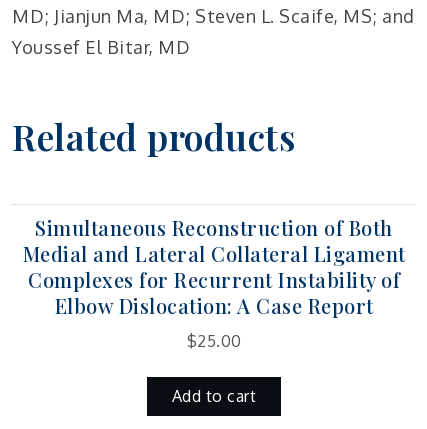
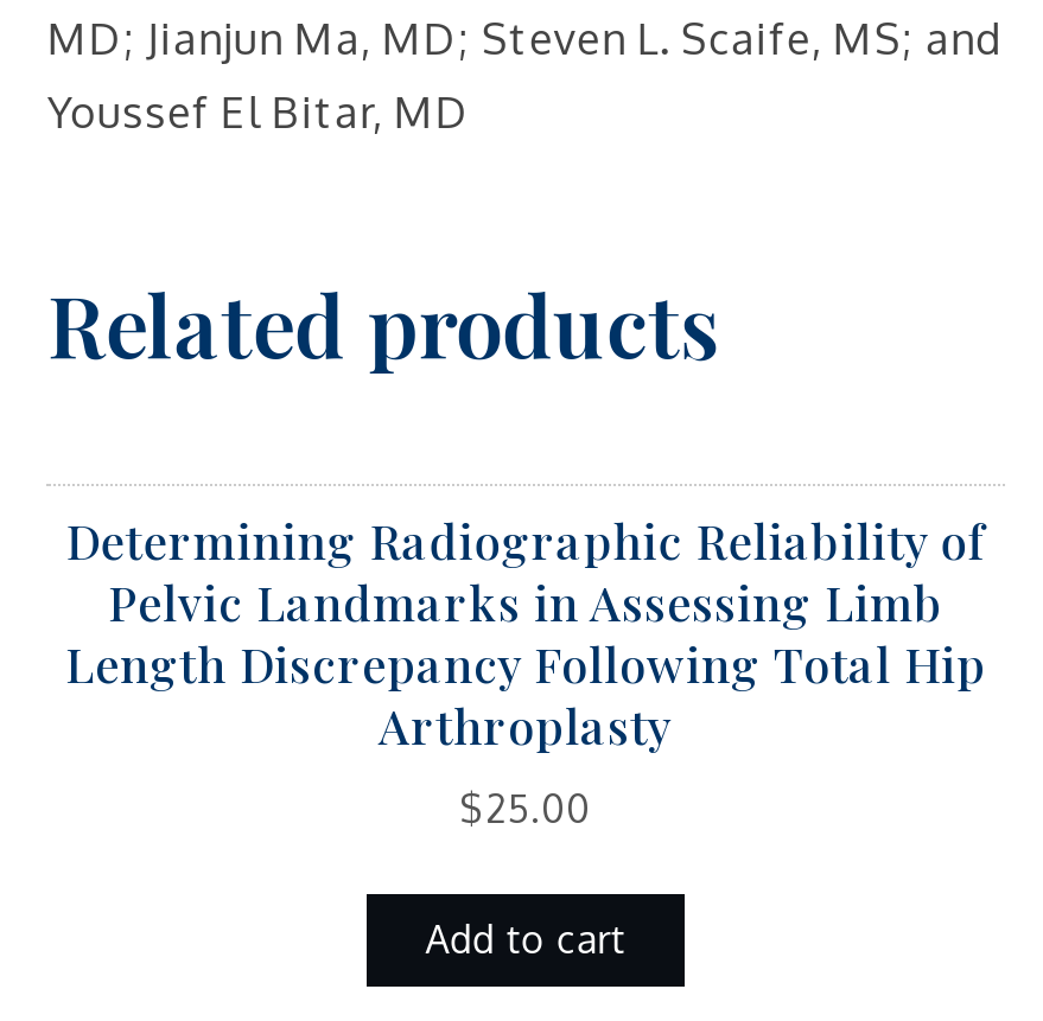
- Simultaneous Reconstruction of Both
- Medial and Lateral Collateral Ligament
- Complexes for Recurrent Instability of
- Elbow Dislocation: A Case Report
+ Determining Radiographic Reliability of
+ Pelvic Landmarks in Assessing Limb
+ Length Discrepancy Following Total Hip
+ Arthroplasty
